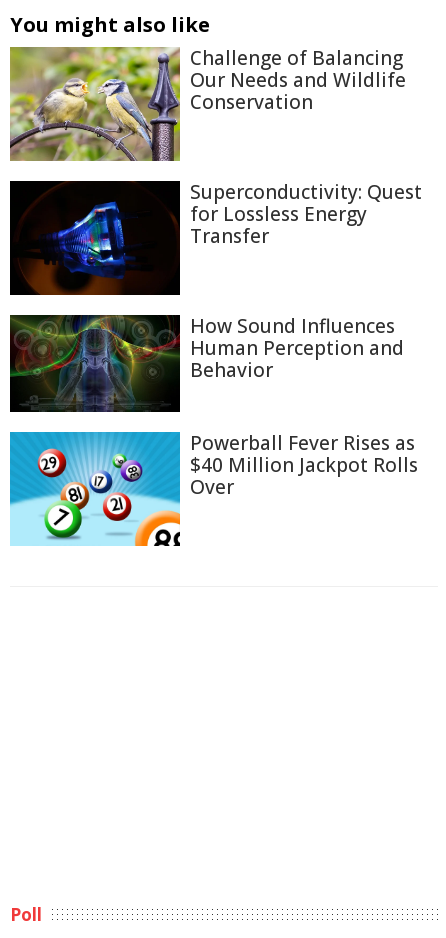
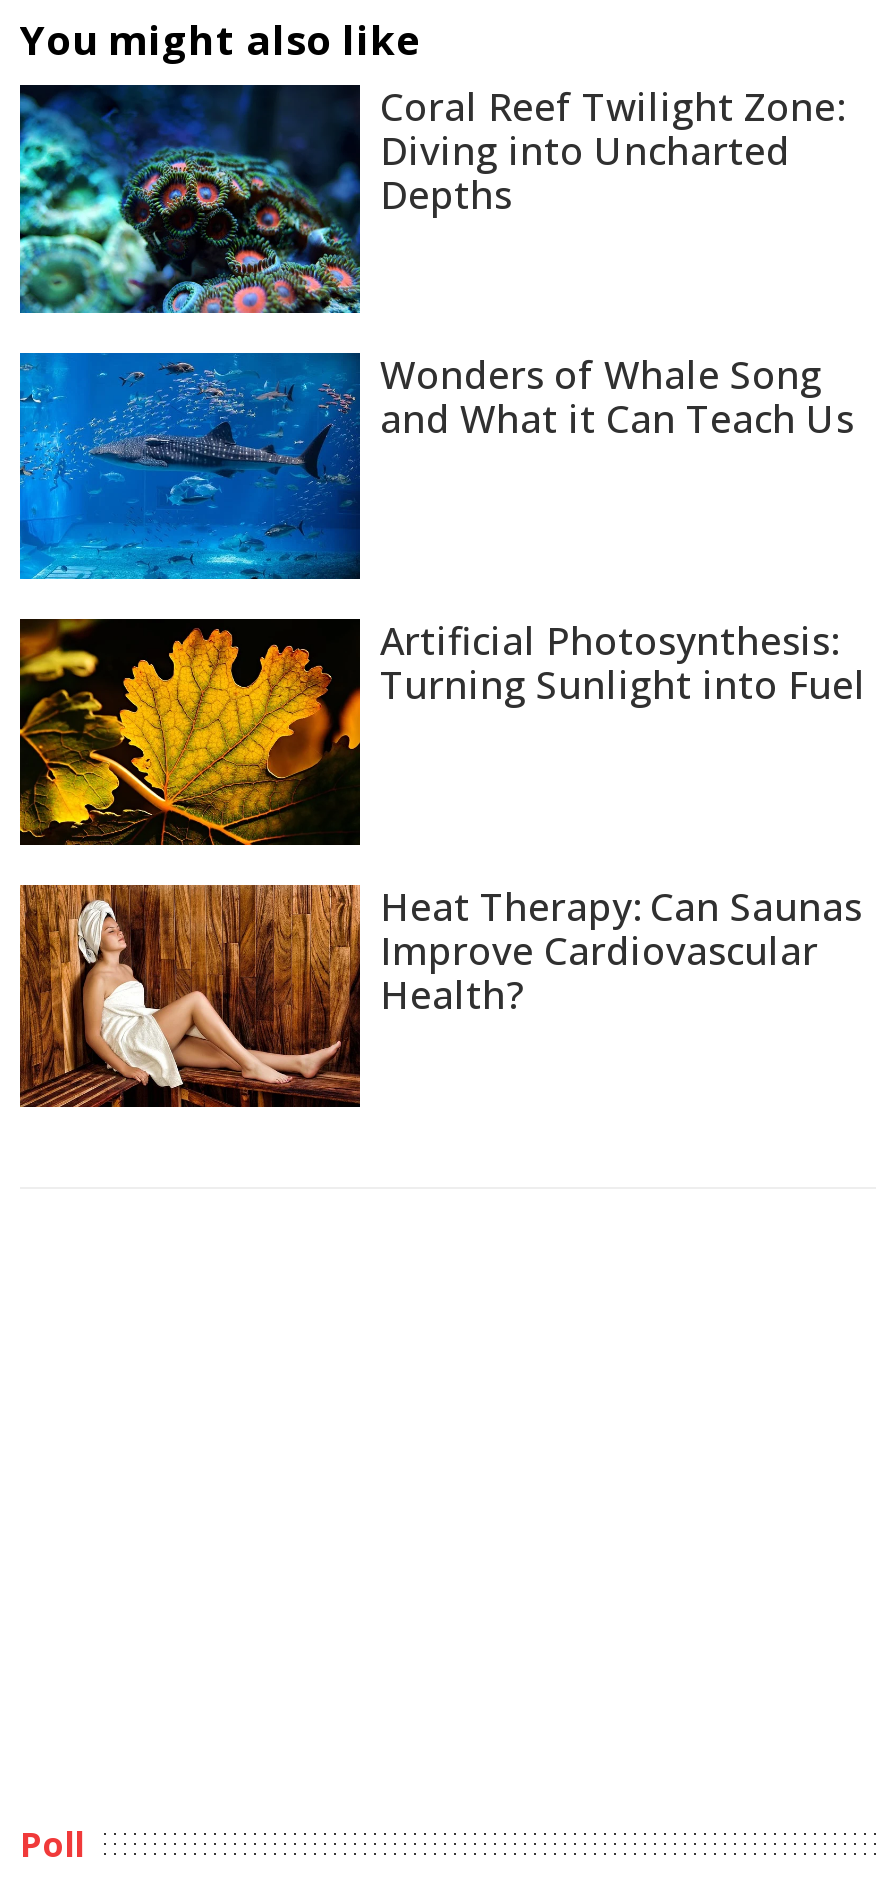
- [image]
- Challenge of Balancing
- Our Needs and Wildlife
- Conservation
+ [image]
+ Coral Reef Twilight Zone:
+ Diving into Uncharted
+ Depths

- [image]
- Superconductivity: Quest
- for Lossless Energy
- Transfer
+ [image]
+ Wonders of Whale Song
+ and What it Can Teach Us

- [image]
- How Sound Influences
- Human Perception and
- Behavior
+ [image]
+ Artificial Photosynthesis:
+ Turning Sunlight into Fuel

- [image]
- Powerball Fever Rises as
- $40 Million Jackpot Rolls
- Over
+ [image]
+ Heat Therapy: Can Saunas
+ Improve Cardiovascular
+ Health?
